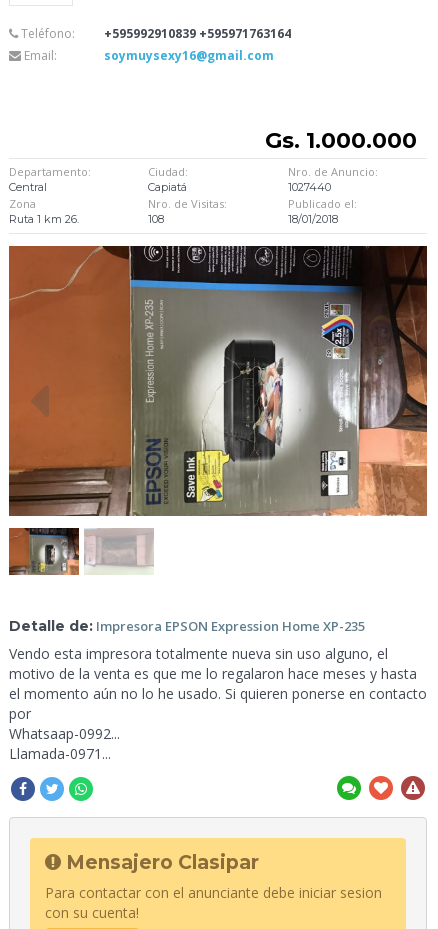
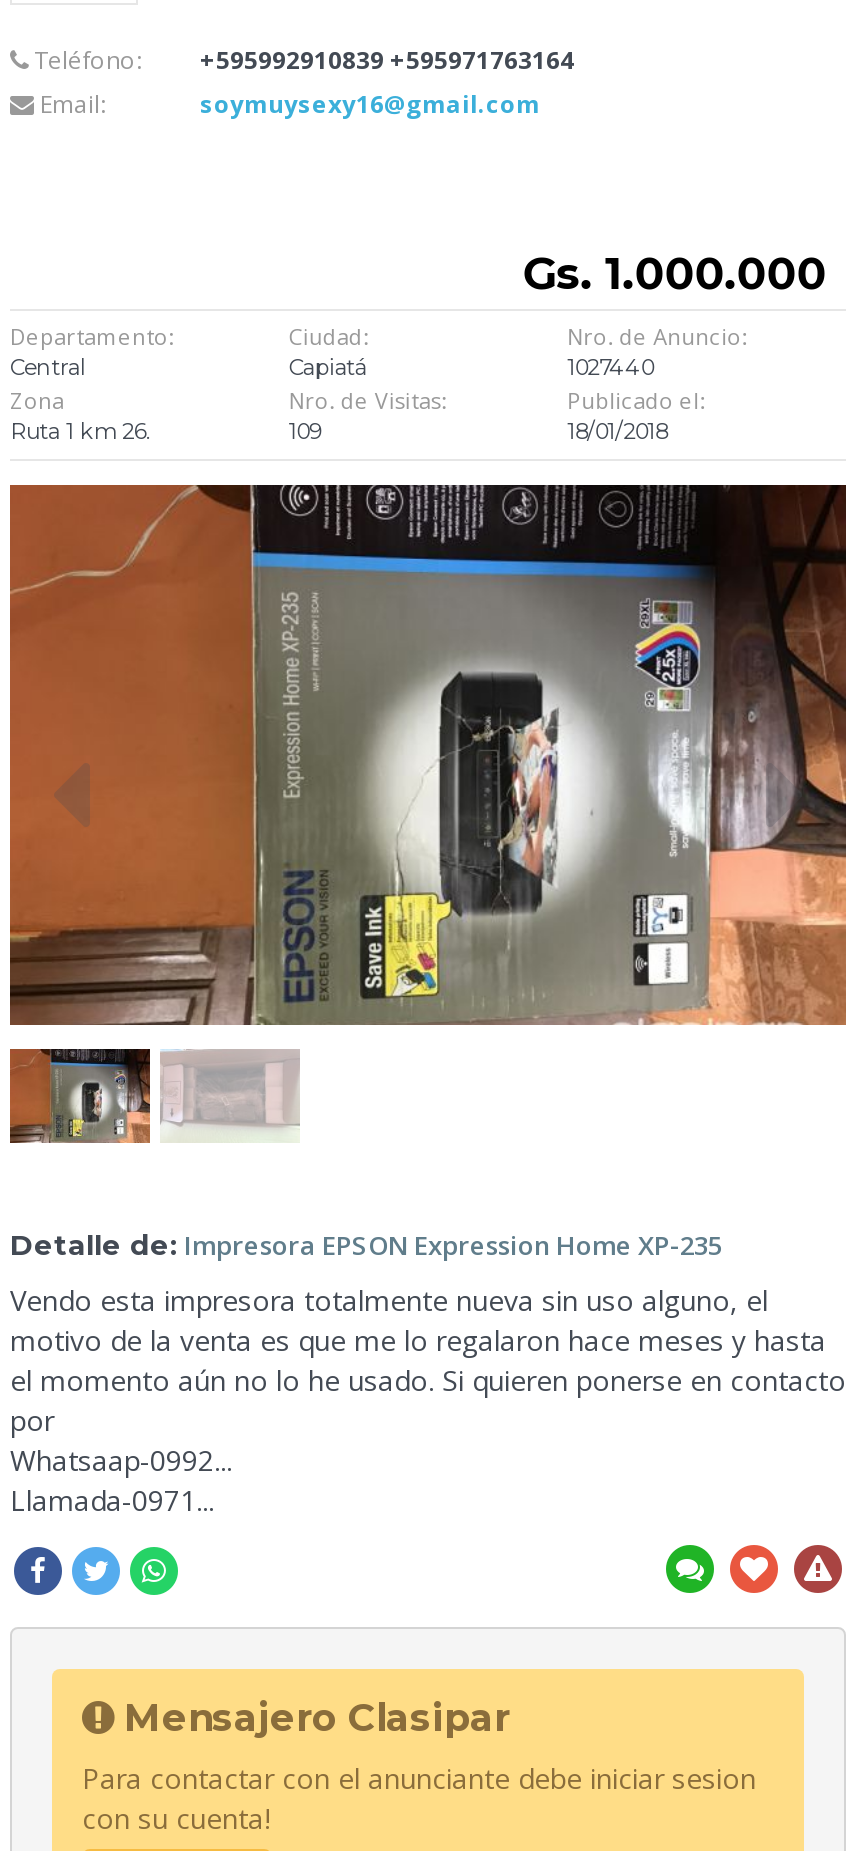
- 108
+ 109
